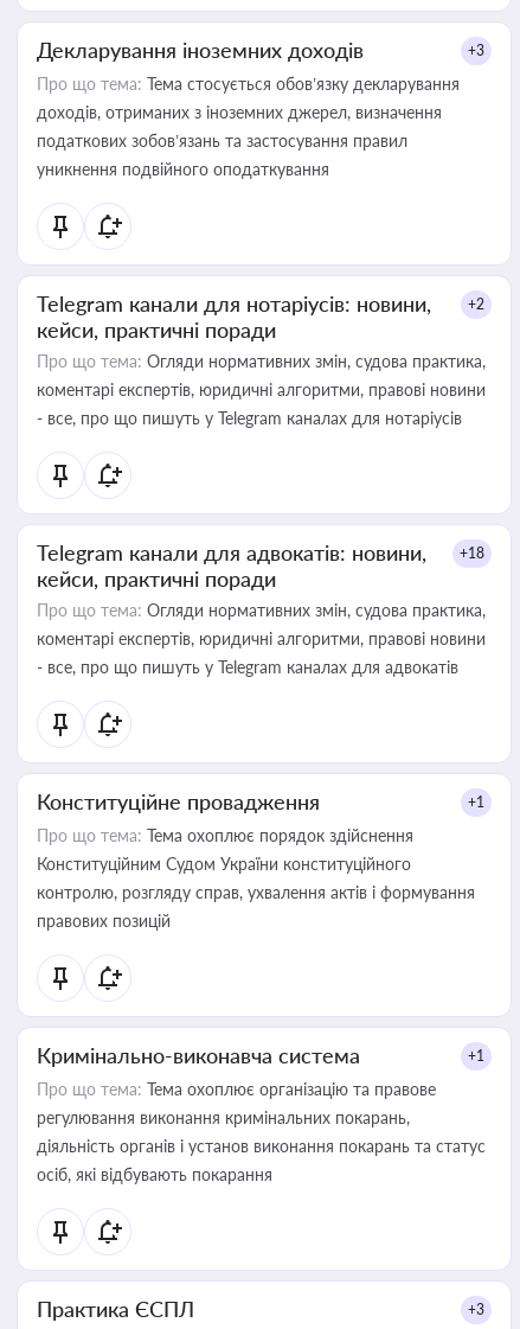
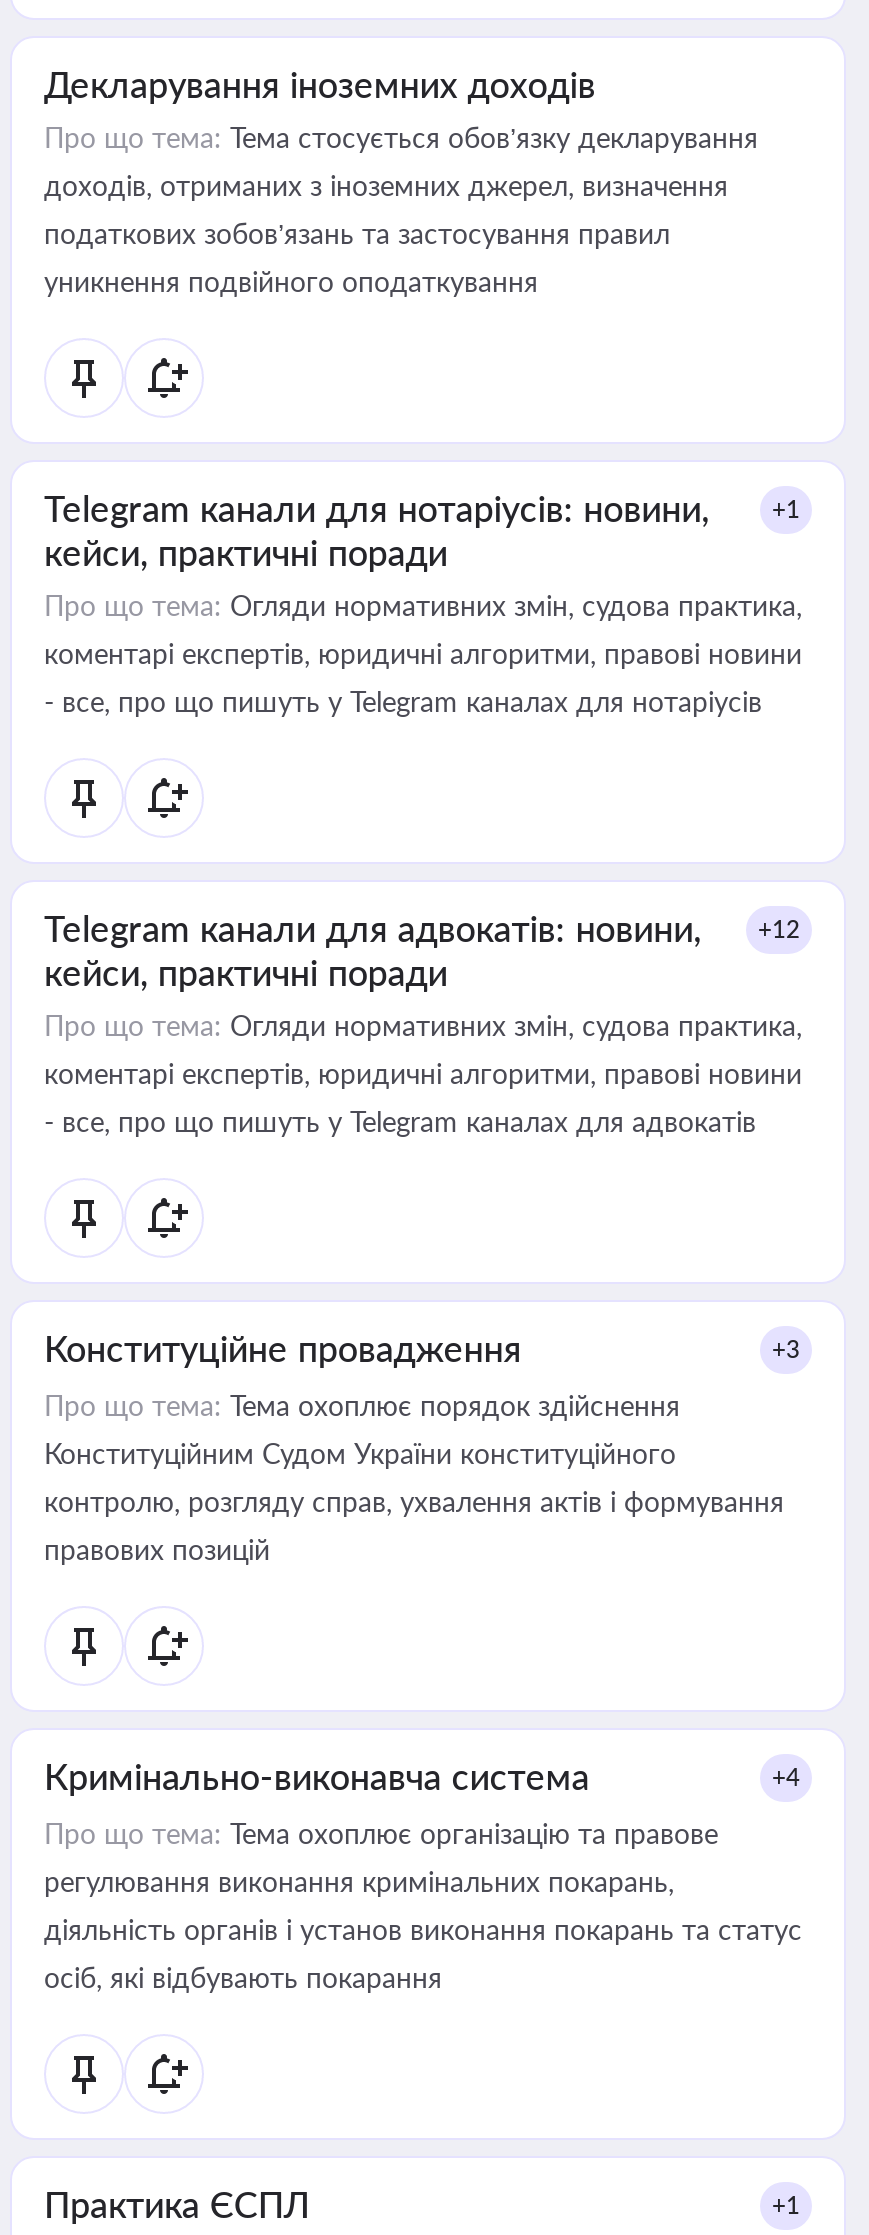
- +3

- +2
+ +1

- Telegram канали для адвокатів: новини, +18
+ Telegram канали для адвокатів: новини, +12

- +1
+ +3

- +1
+ +4

- +3
+ +1
